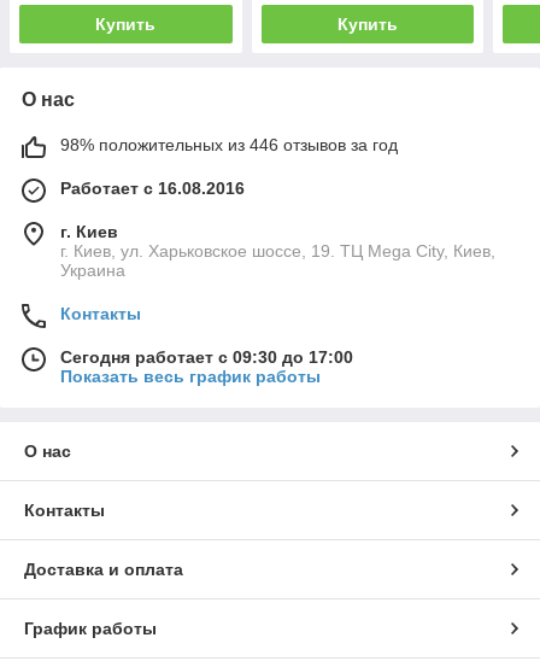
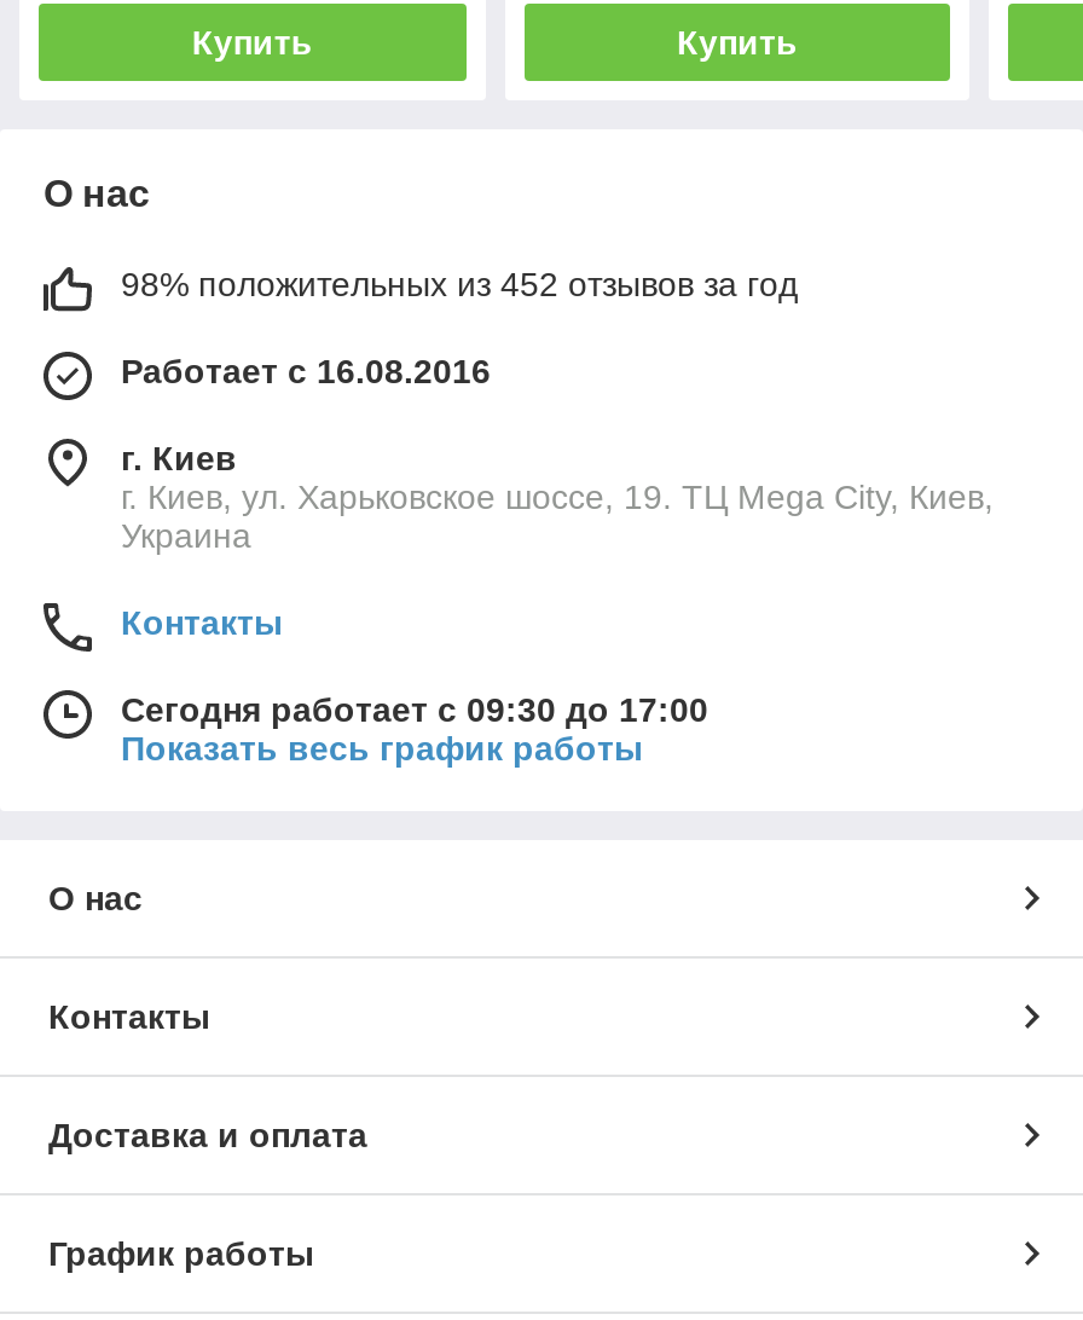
- 98% положительных из 446 отзывов за год
+ 98% положительных из 452 отзывов за год
